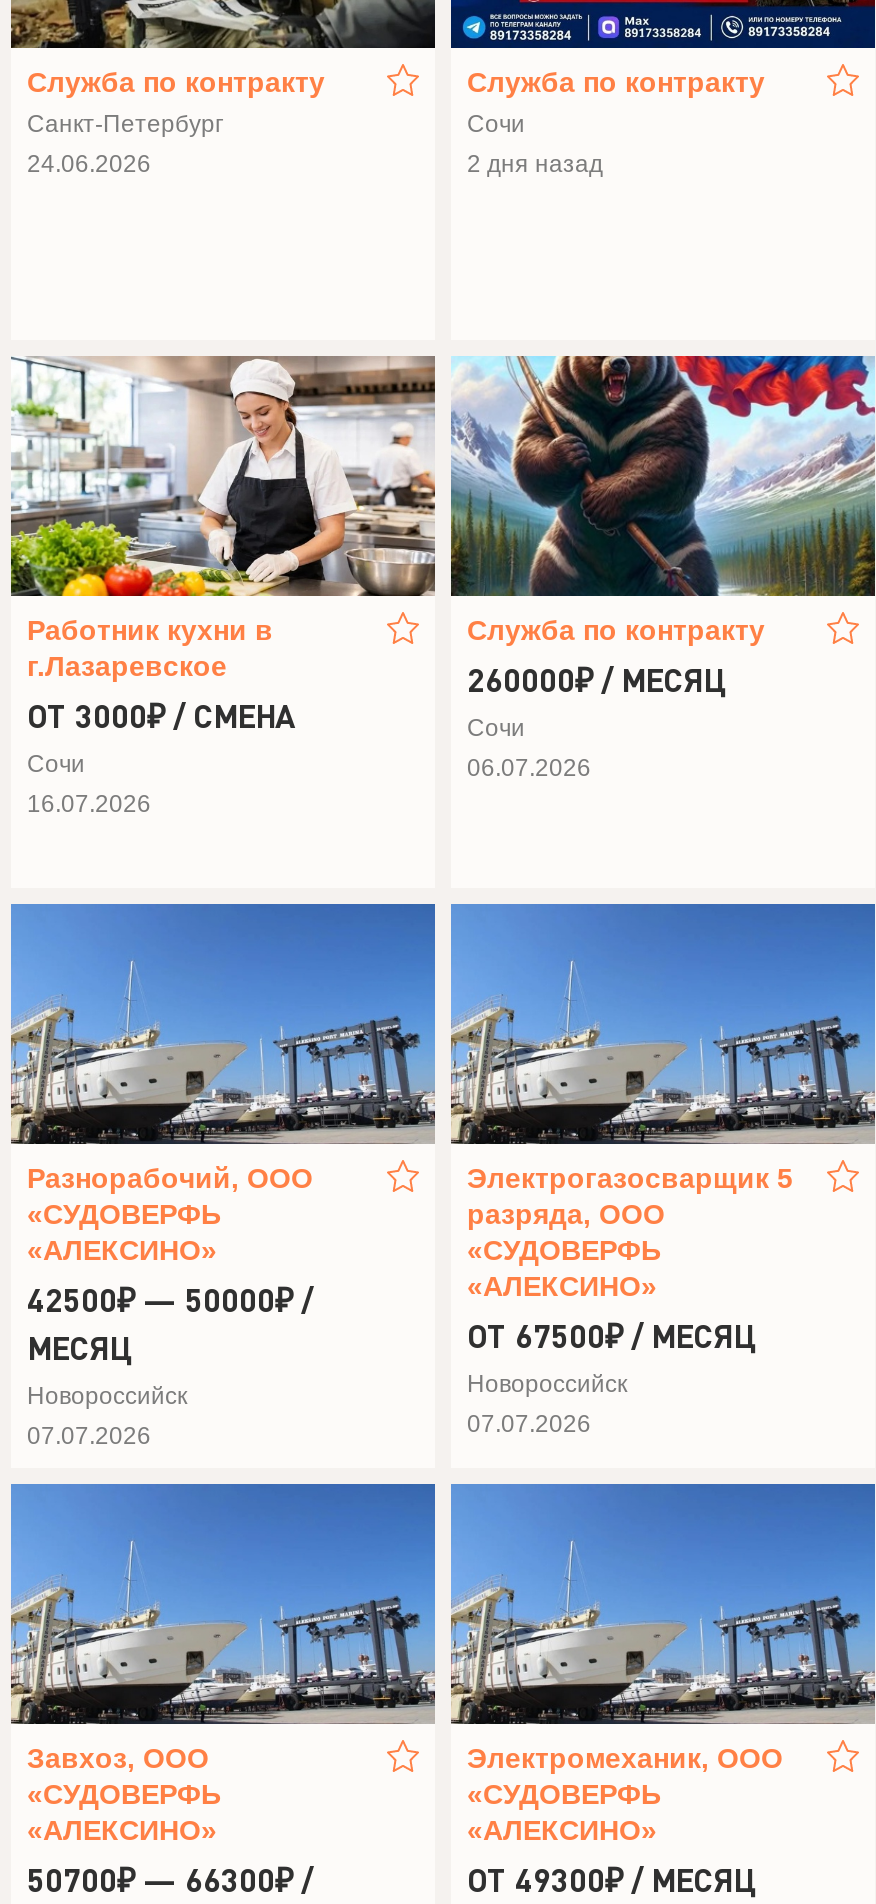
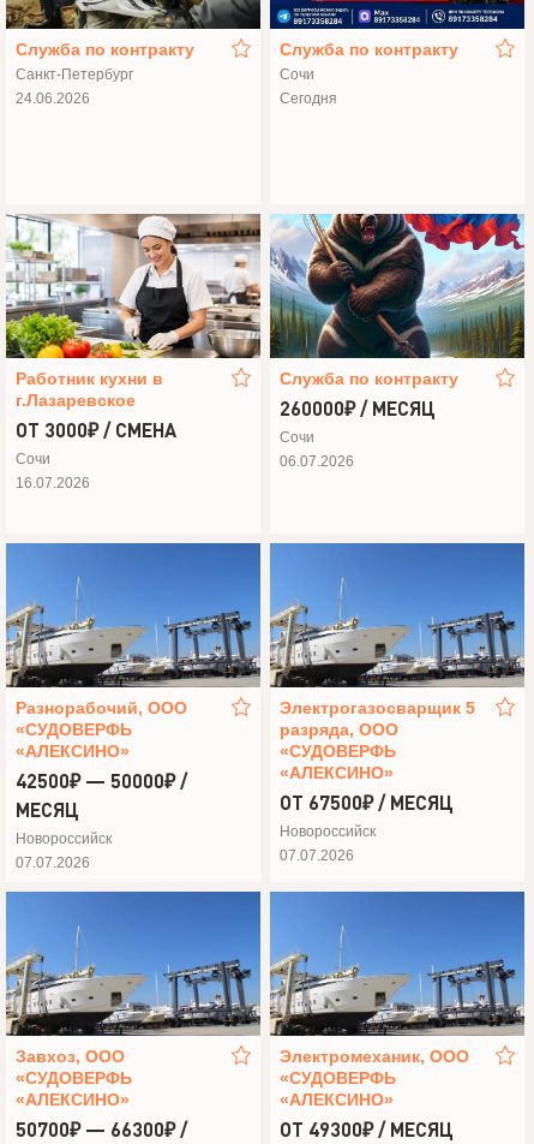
- 2 дня назад
+ Сегодня
